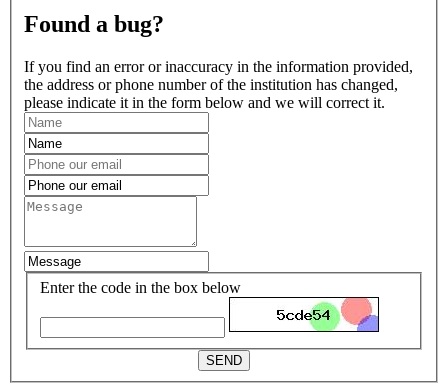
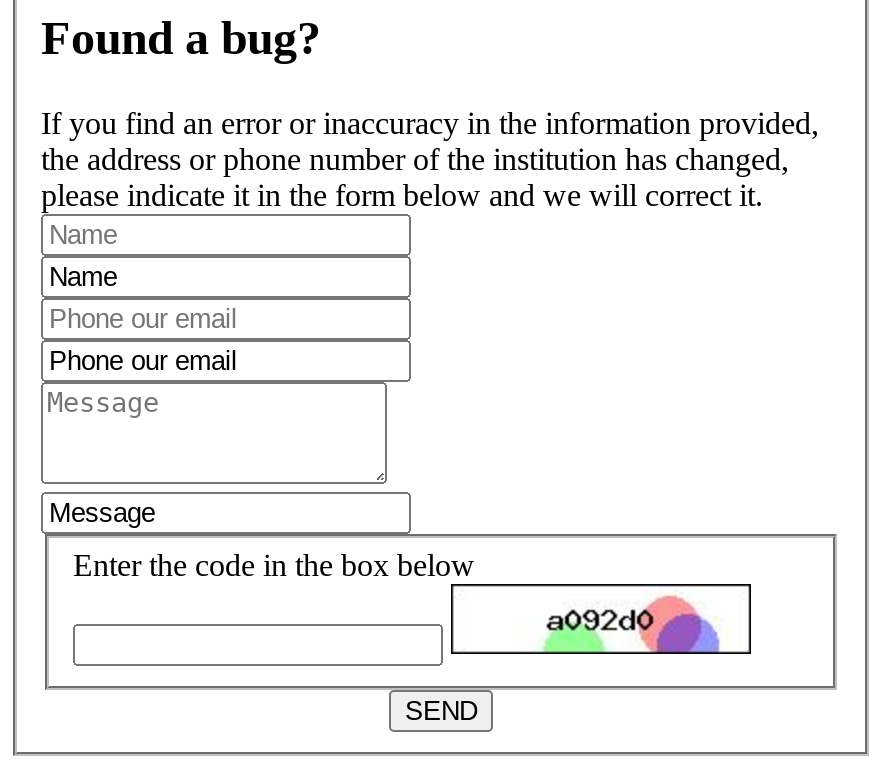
- [image]
+ [image]
